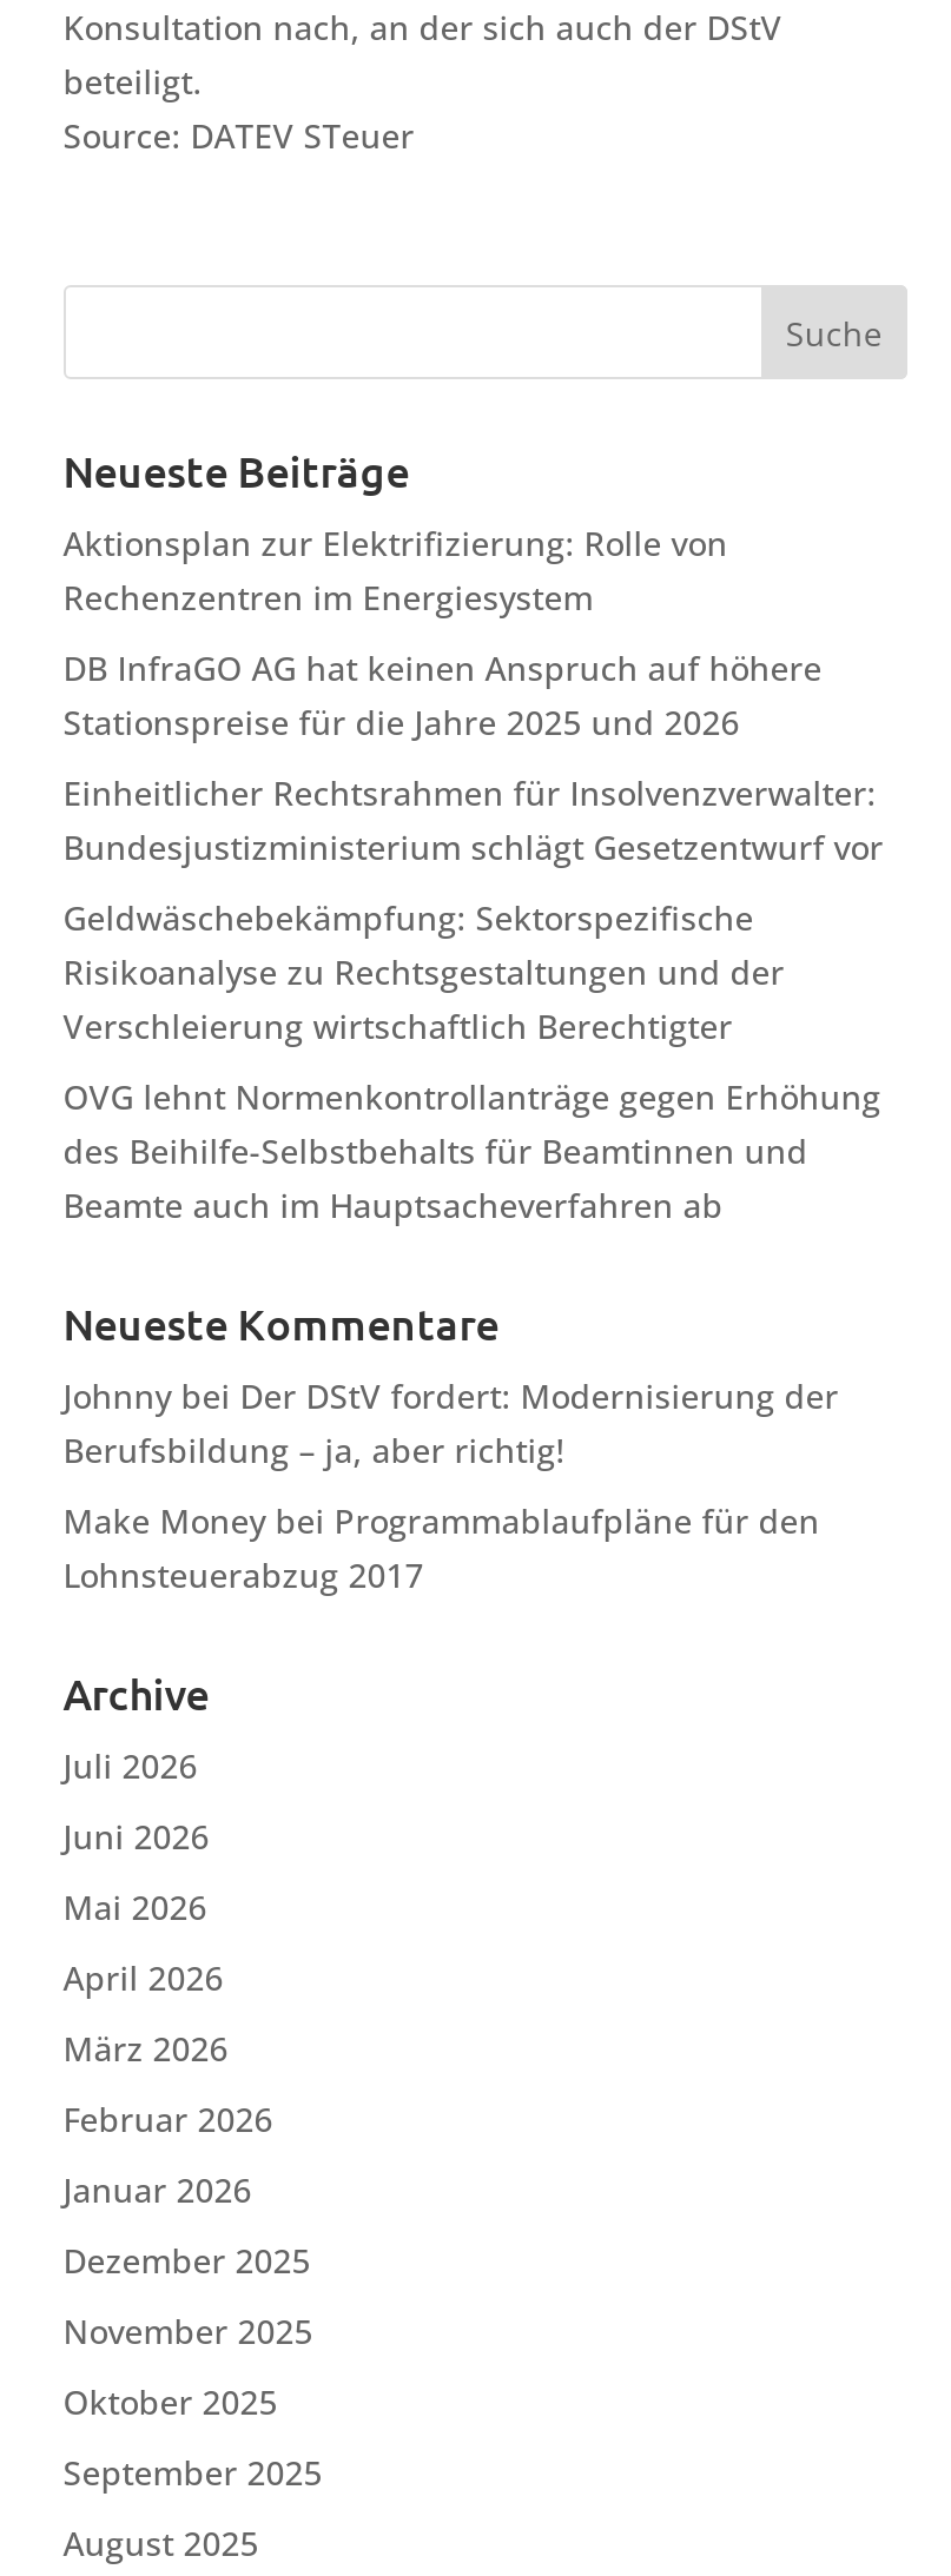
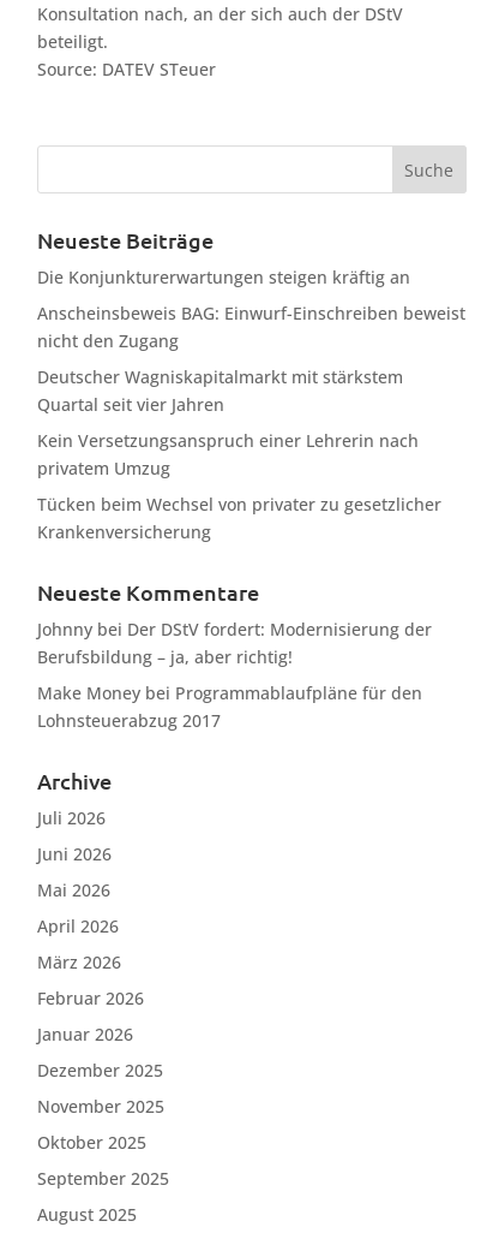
- Aktionsplan zur Elektrifizierung: Rolle von
- Rechenzentren im Energiesystem
+ Die Konjunkturerwartungen steigen kräftig an

- DB InfraGO AG hat keinen Anspruch auf höhere
- Stationspreise für die Jahre 2025 und 2026
+ Anscheinsbeweis BAG: Einwurf-Einschreiben beweist
+ nicht den Zugang

- Einheitlicher Rechtsrahmen für Insolvenzverwalter:
- Bundesjustizministerium schlägt Gesetzentwurf vor
+ Deutscher Wagniskapitalmarkt mit stärkstem
+ Quartal seit vier Jahren

- Geldwäschebekämpfung: Sektorspezifische
- Risikoanalyse zu Rechtsgestaltungen und der
- Verschleierung wirtschaftlich Berechtigter
+ Kein Versetzungsanspruch einer Lehrerin nach
+ privatem Umzug

- OVG lehnt Normenkontrollanträge gegen Erhöhung
- des Beihilfe-Selbstbehalts für Beamtinnen und
- Beamte auch im Hauptsacheverfahren ab
+ Tücken beim Wechsel von privater zu gesetzlicher
+ Krankenversicherung
